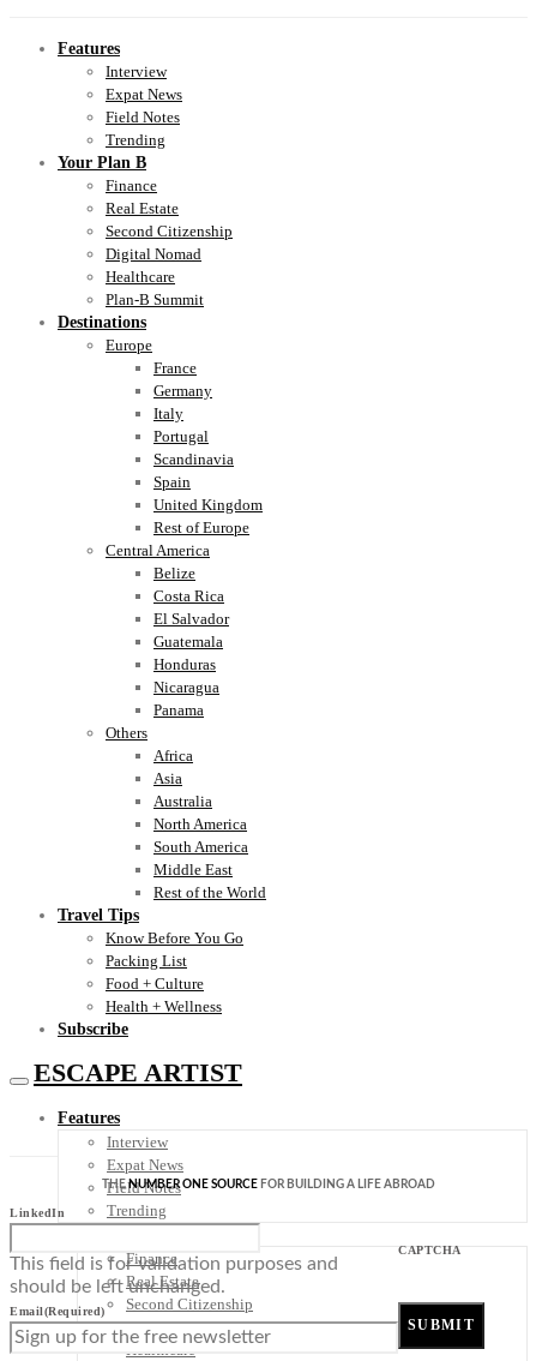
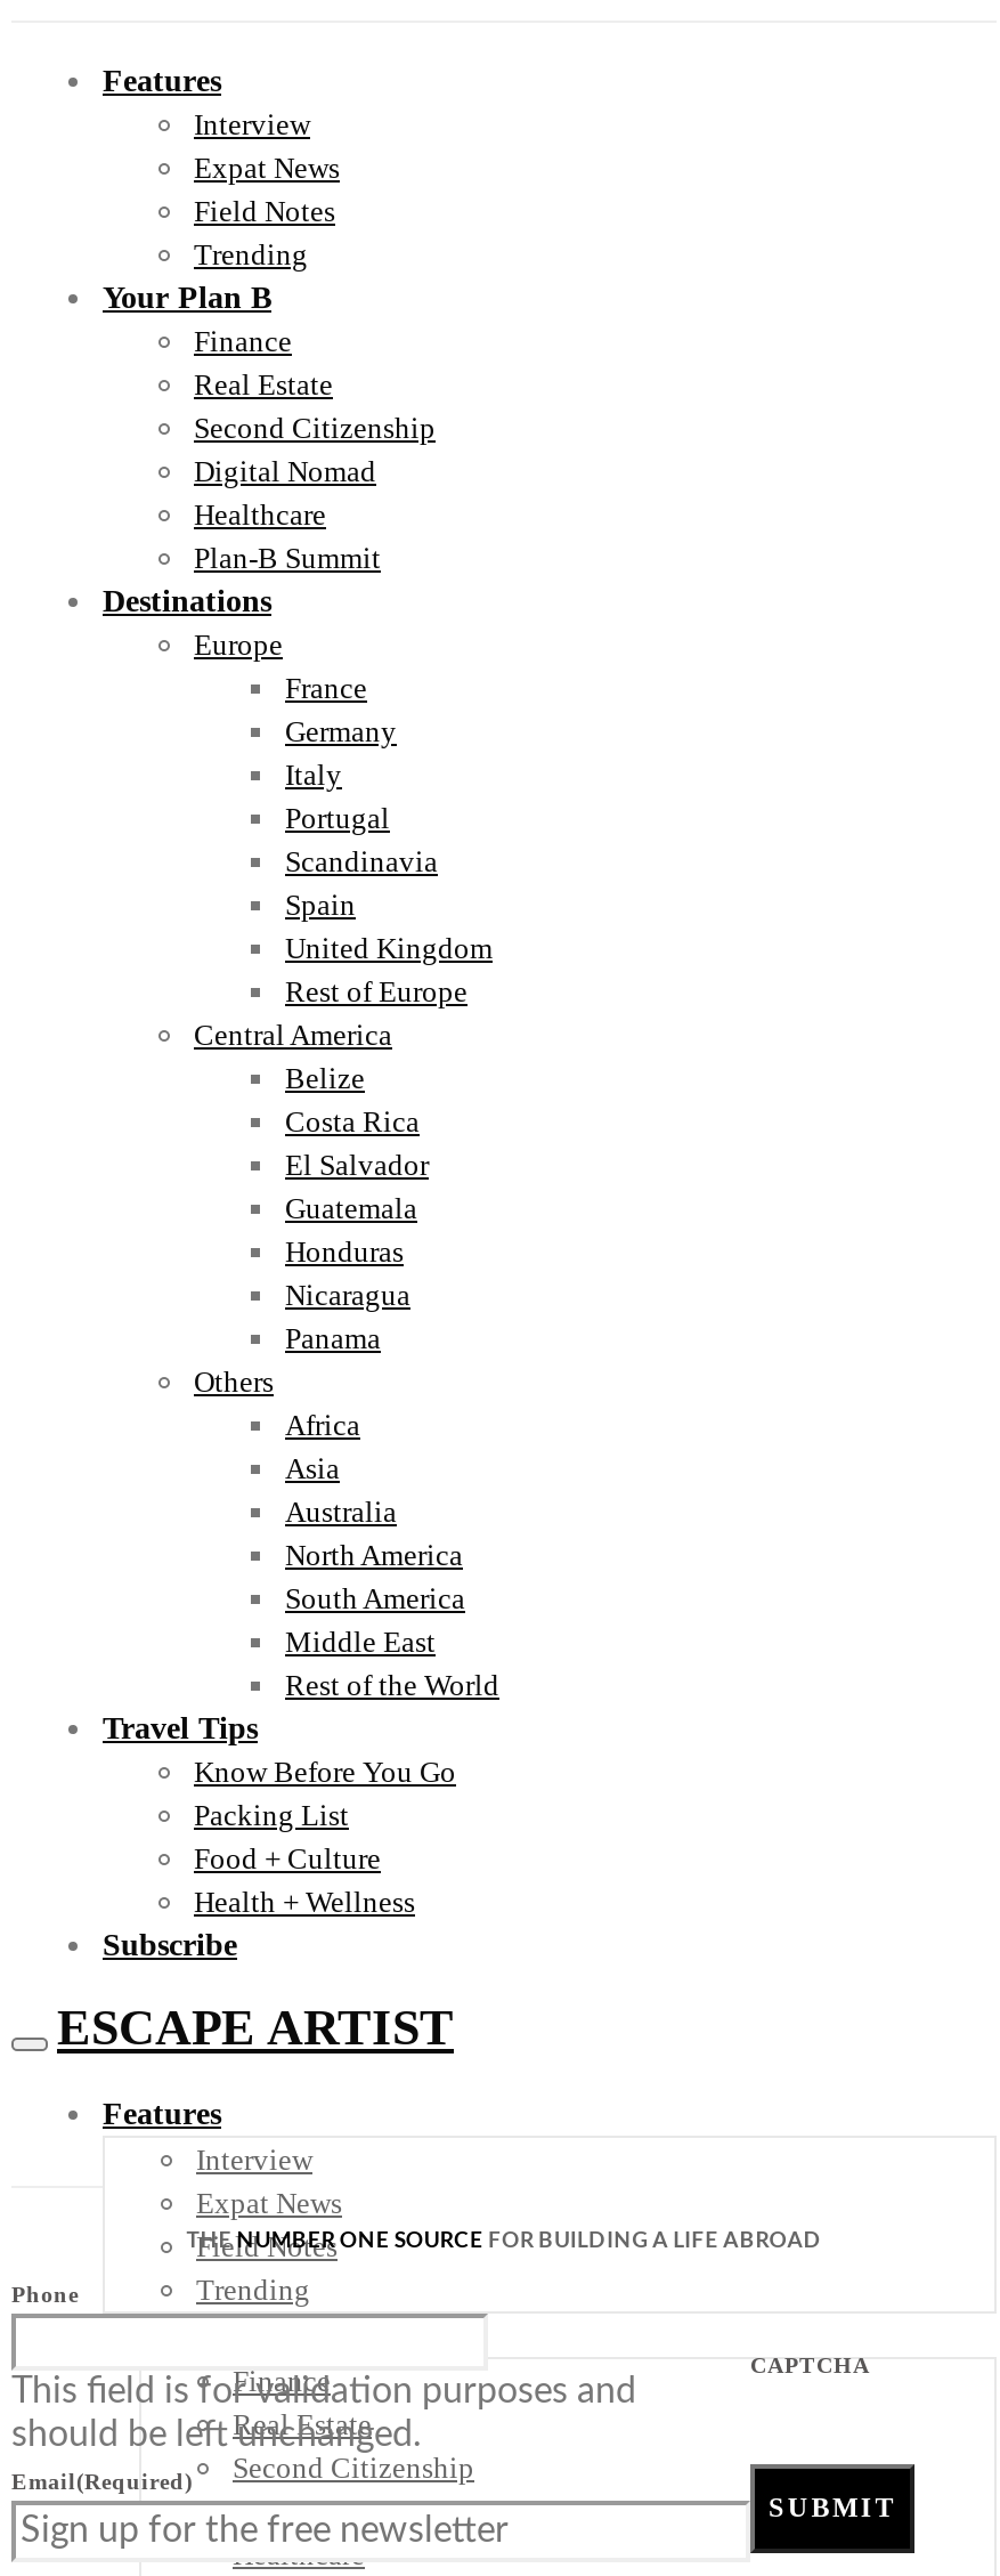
- LinkedIn
+ Phone
